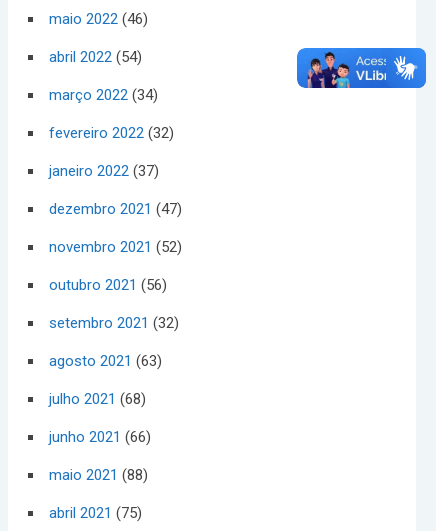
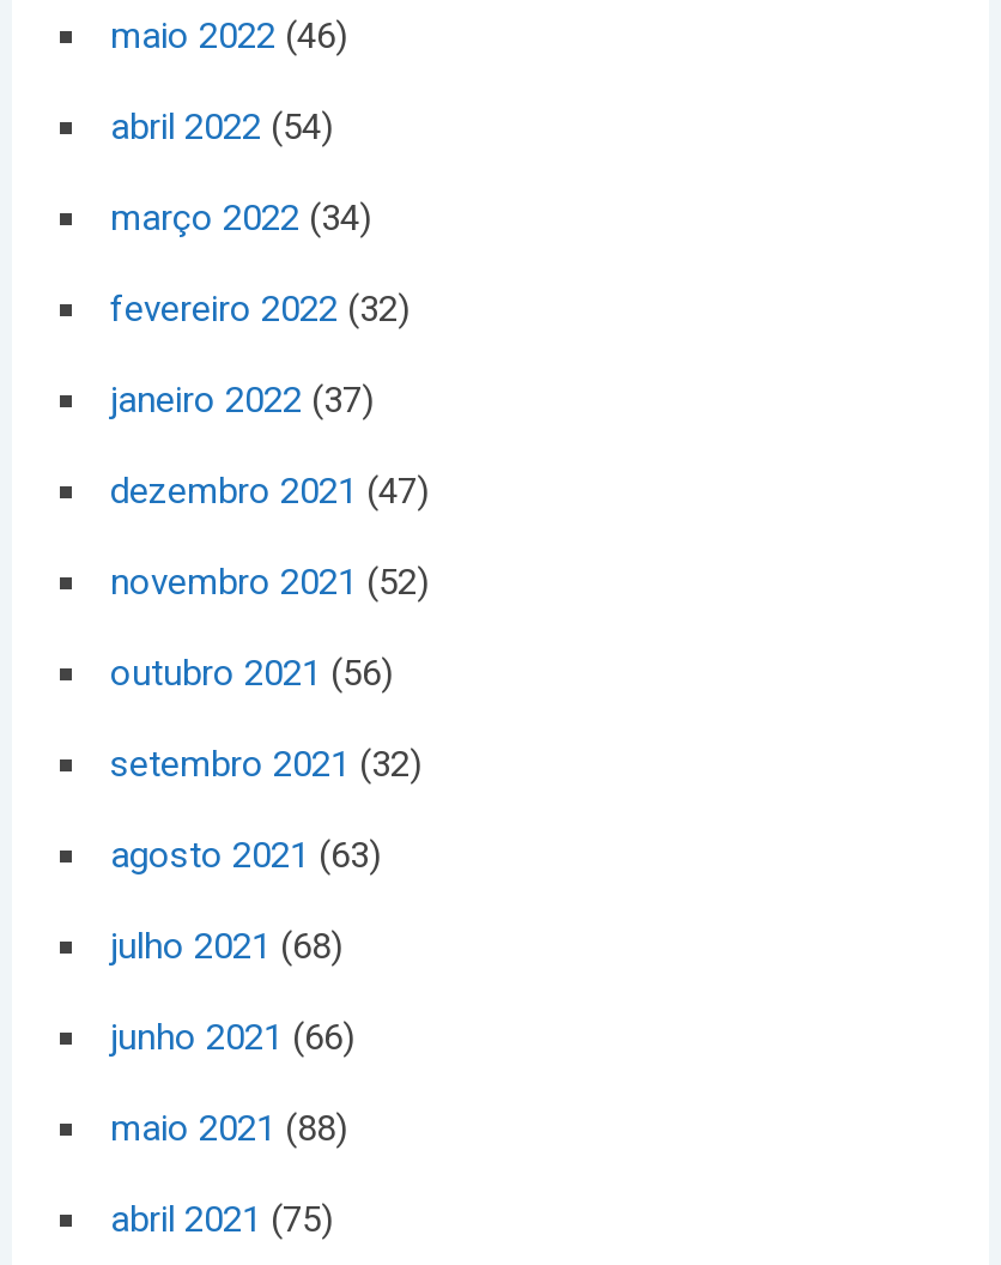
- [image]
